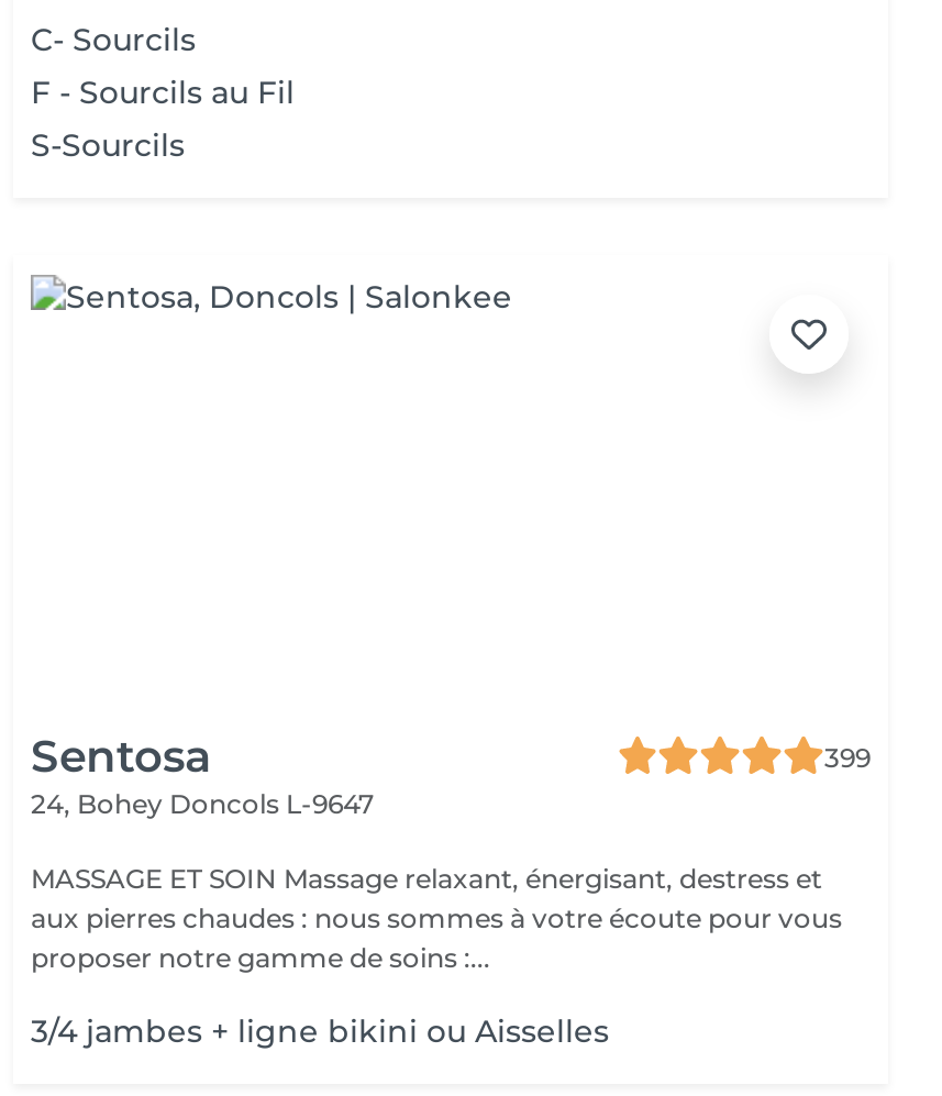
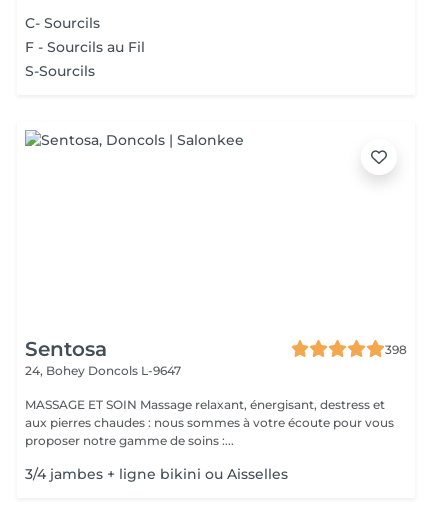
- 399
+ 398
